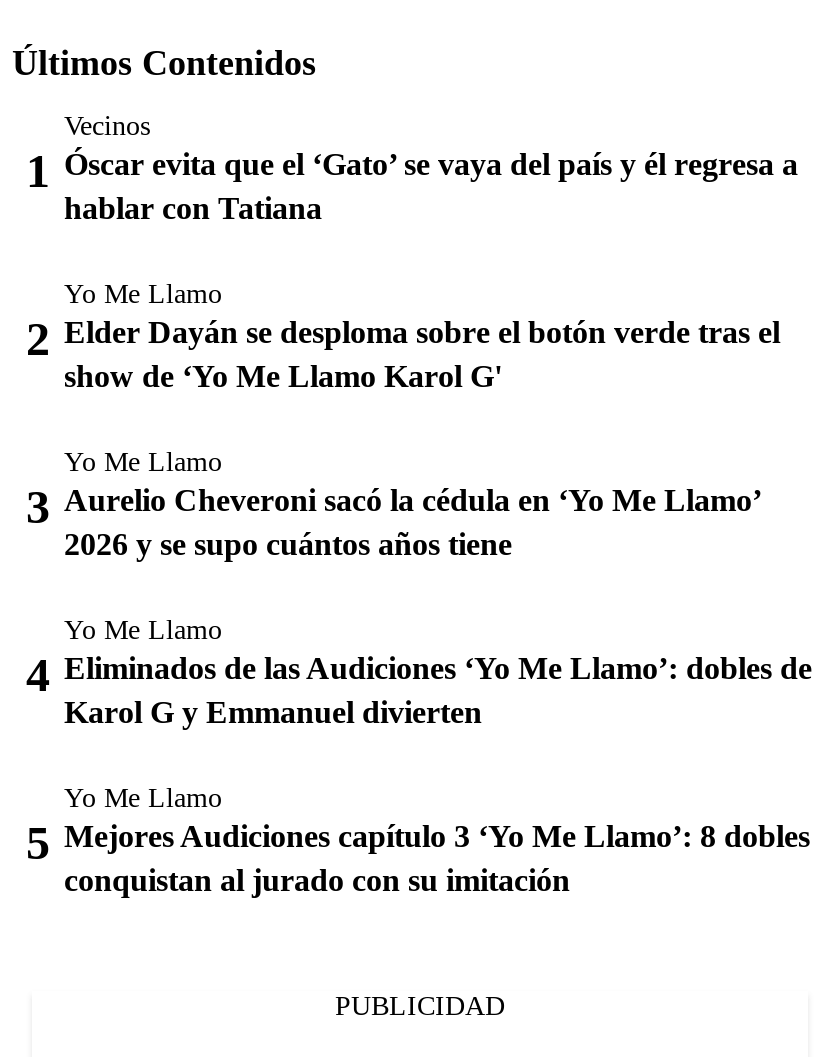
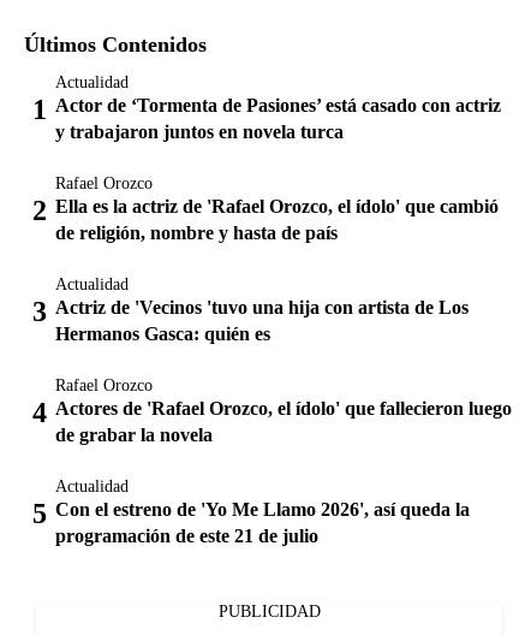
- Vecinos
- Óscar evita que el ‘Gato’ se vaya del país y él regresa a
- hablar con Tatiana
+ Actualidad
+ Actor de ‘Tormenta de Pasiones’ está casado con actriz
+ y trabajaron juntos en novela turca

- Yo Me Llamo
- Elder Dayán se desploma sobre el botón verde tras el
- show de ‘Yo Me Llamo Karol G'
+ Rafael Orozco
+ Ella es la actriz de 'Rafael Orozco, el ídolo' que cambió
+ de religión, nombre y hasta de país

- Yo Me Llamo
- Aurelio Cheveroni sacó la cédula en ‘Yo Me Llamo’
- 2026 y se supo cuántos años tiene
+ Actualidad
+ Actriz de 'Vecinos 'tuvo una hija con artista de Los
+ Hermanos Gasca: quién es

- Yo Me Llamo
- Eliminados de las Audiciones ‘Yo Me Llamo’: dobles de
- Karol G y Emmanuel divierten
+ Rafael Orozco
+ Actores de 'Rafael Orozco, el ídolo' que fallecieron luego
+ de grabar la novela

- Yo Me Llamo
- Mejores Audiciones capítulo 3 ‘Yo Me Llamo’: 8 dobles
- conquistan al jurado con su imitación
+ Actualidad
+ Con el estreno de 'Yo Me Llamo 2026', así queda la
+ programación de este 21 de julio
